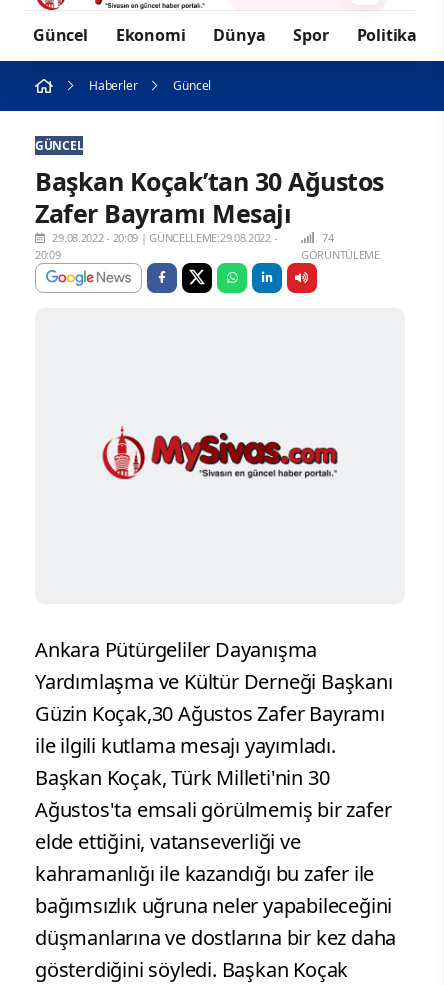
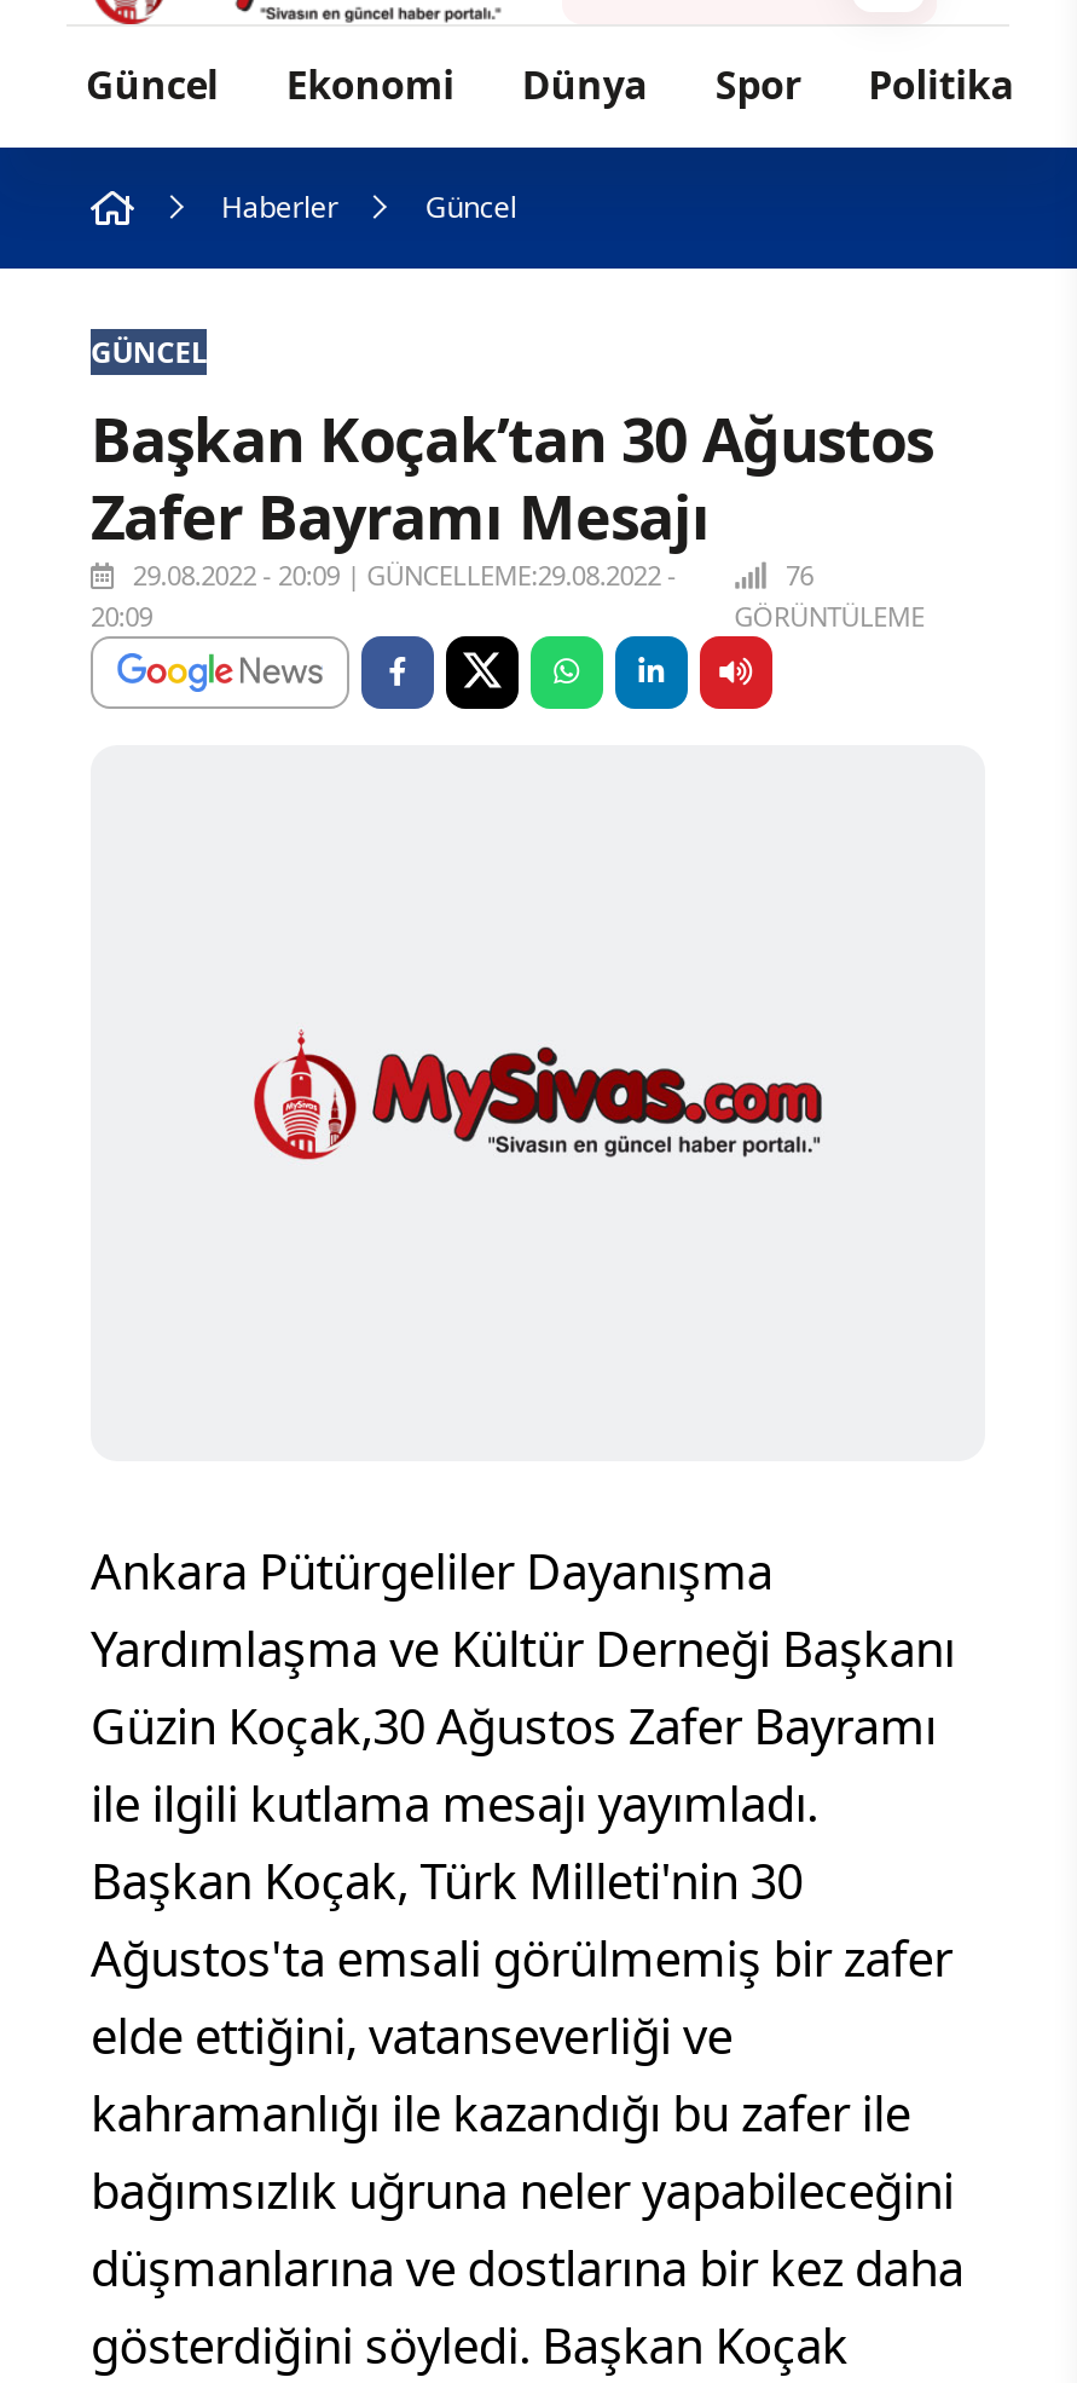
- 74
+ 76
